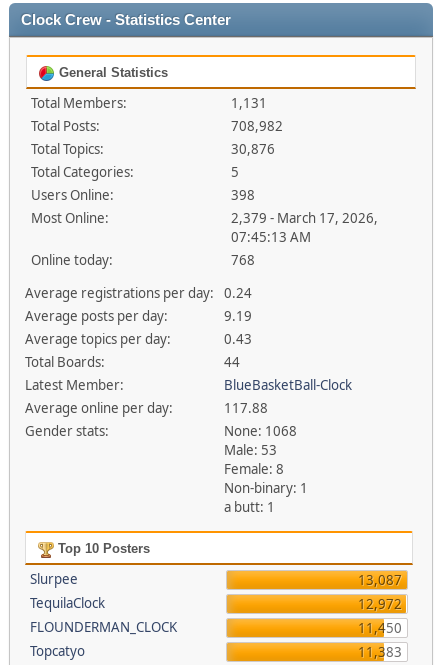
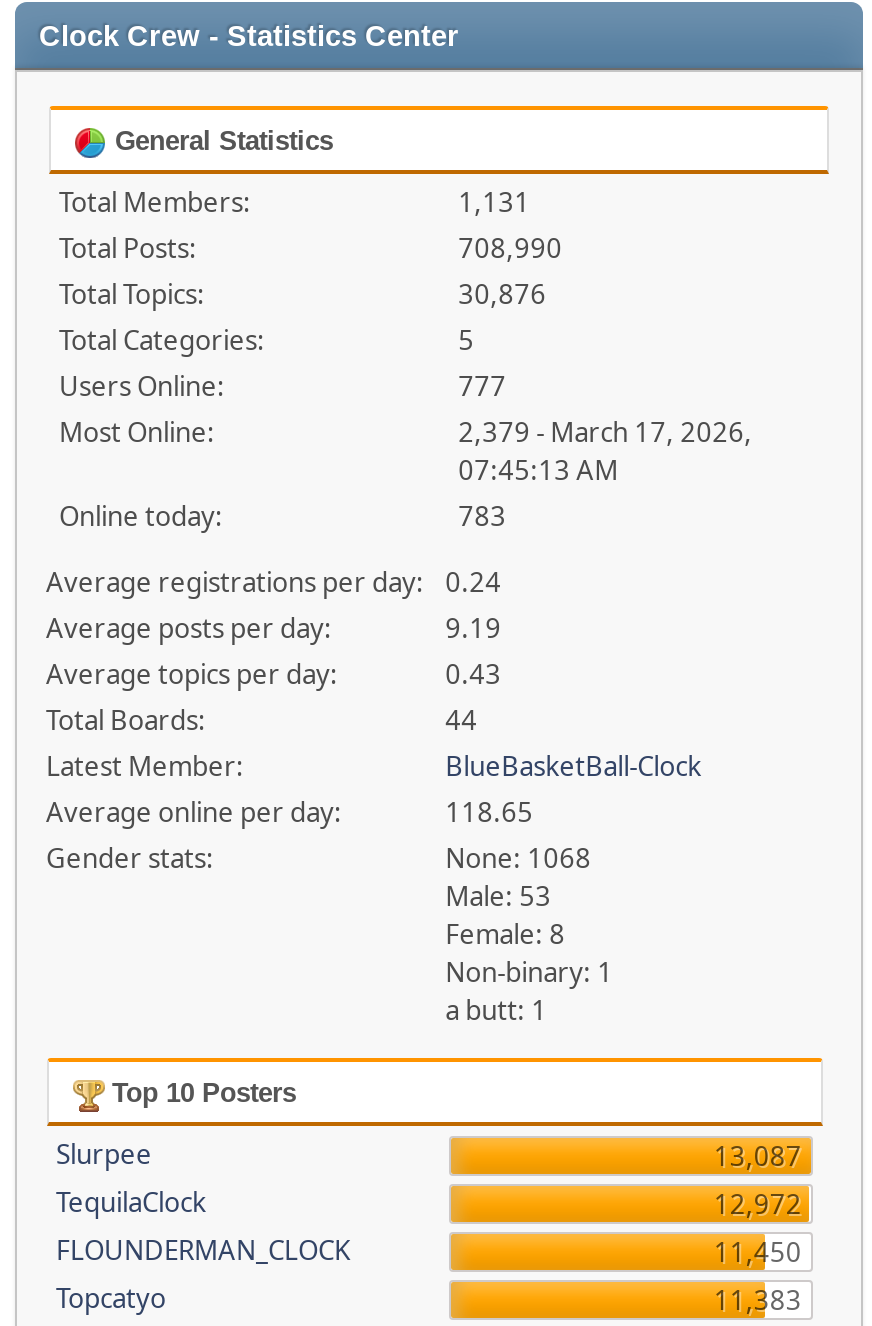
- 708,982
+ 708,990

- 398
+ 777

- 768
+ 783

- 117.88
+ 118.65
